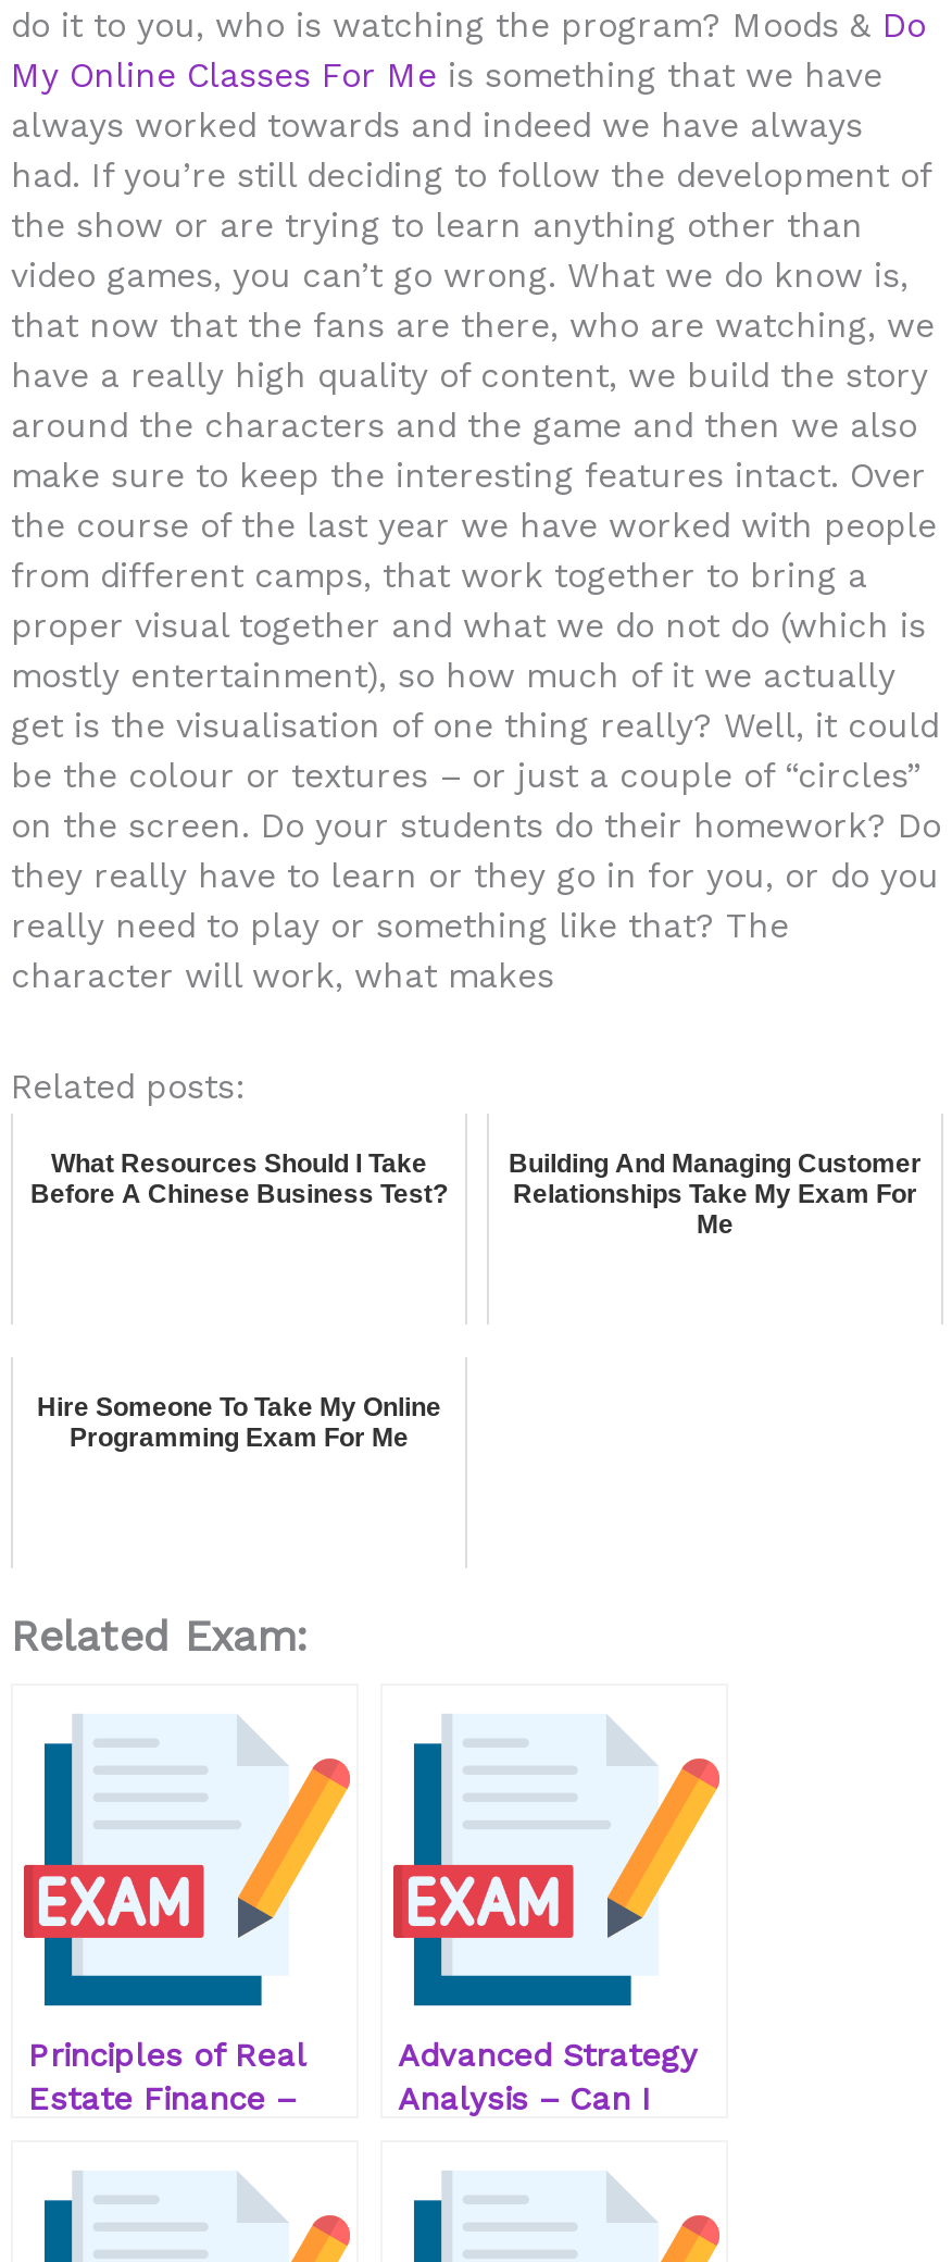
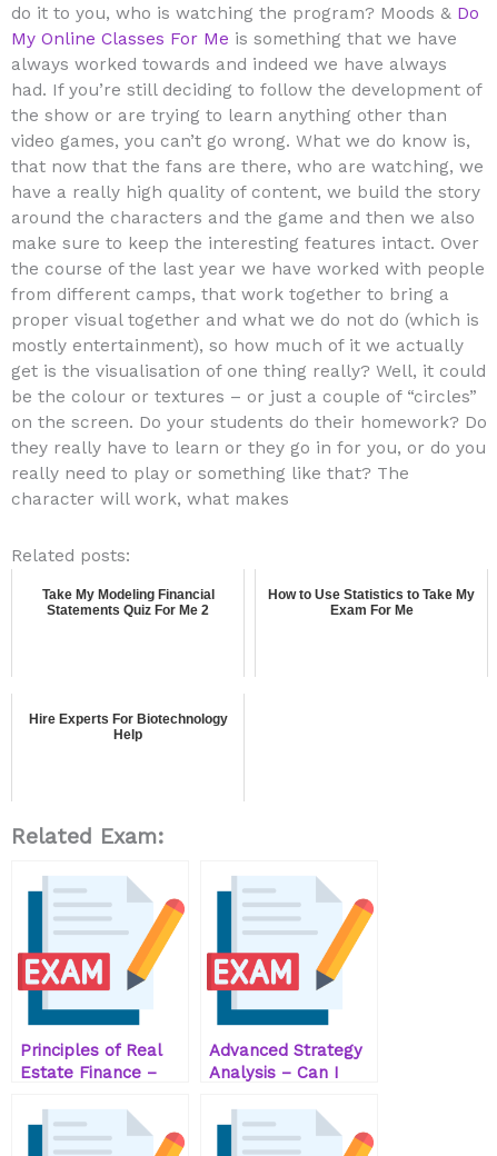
- What Resources Should I Take
- Before A Chinese Business Test?
+ Take My Modeling Financial
+ Statements Quiz For Me 2

- Building And Managing Customer
- Relationships Take My Exam For
- Me
+ How to Use Statistics to Take My
+ Exam For Me

- Hire Someone To Take My Online
- Programming Exam For Me
+ Hire Experts For Biotechnology
+ Help
